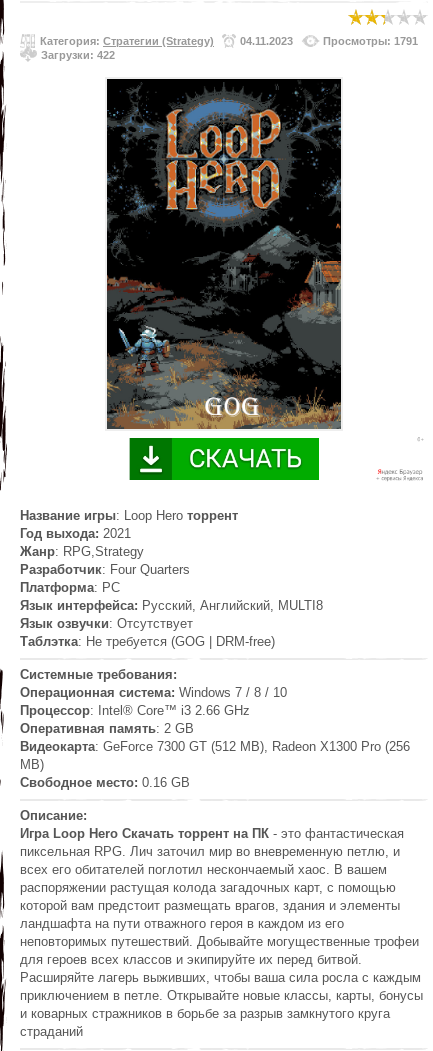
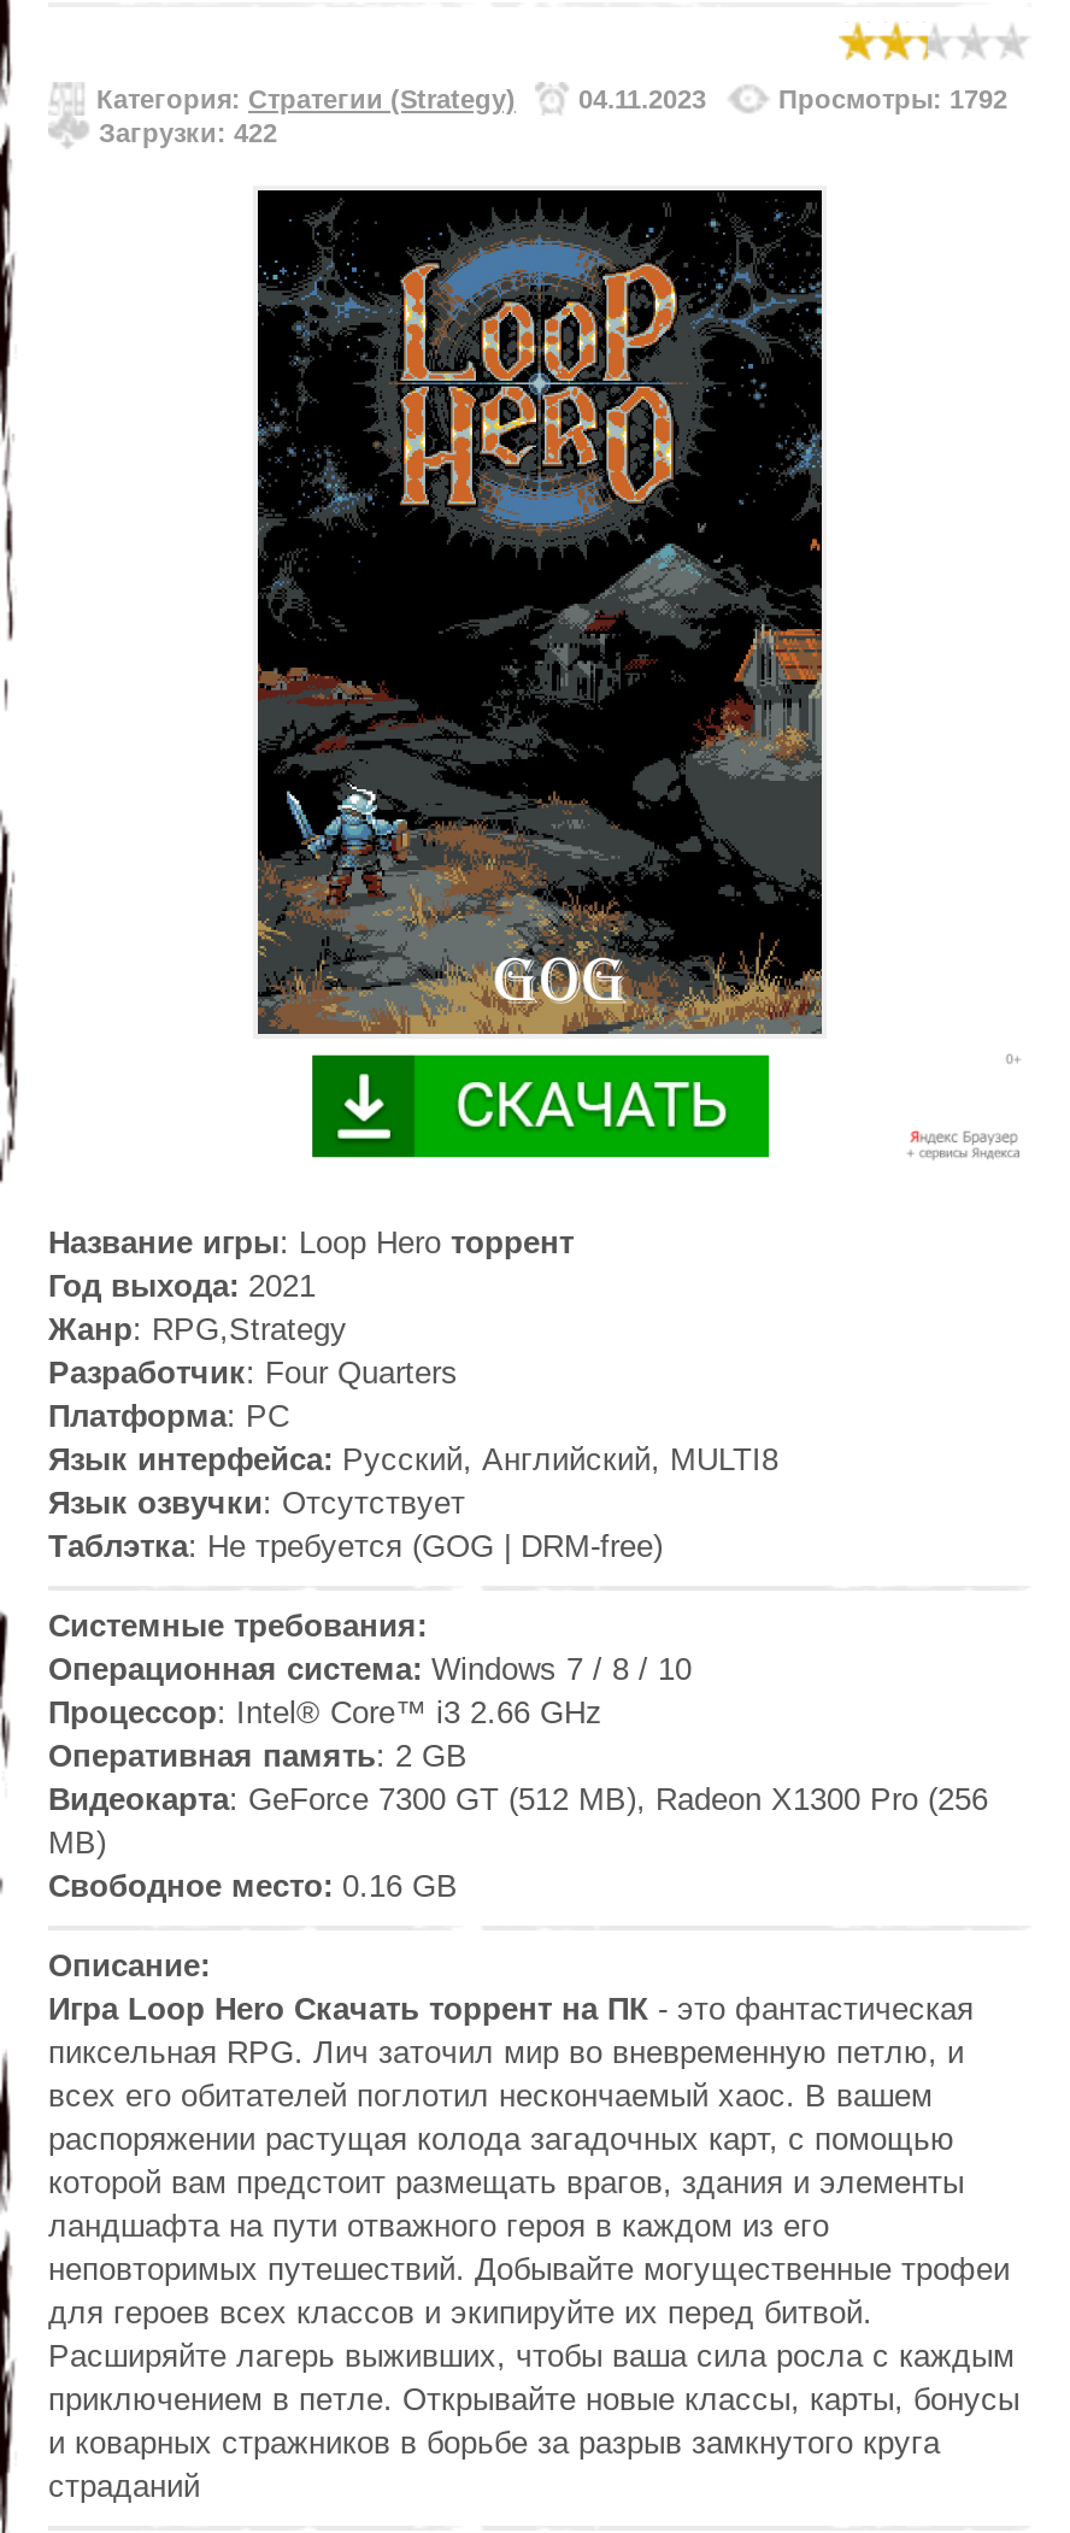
- Просмотры: 1791
+ Просмотры: 1792
